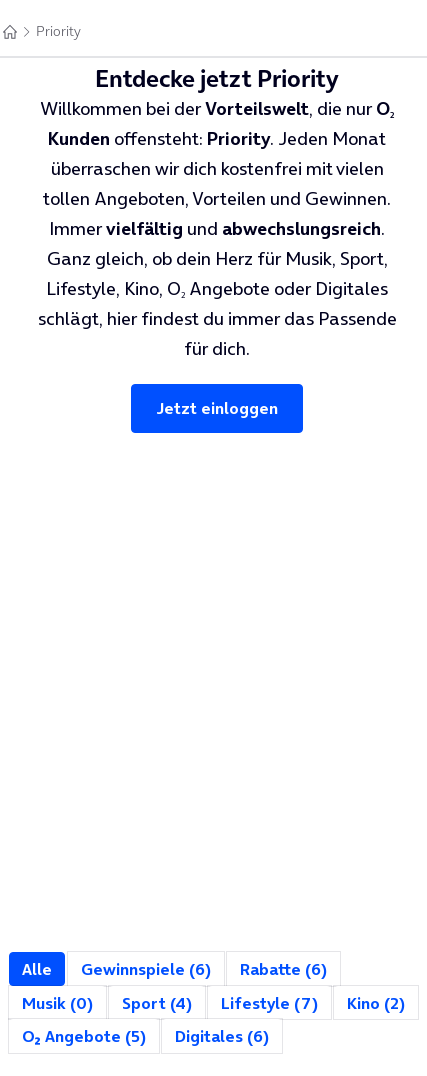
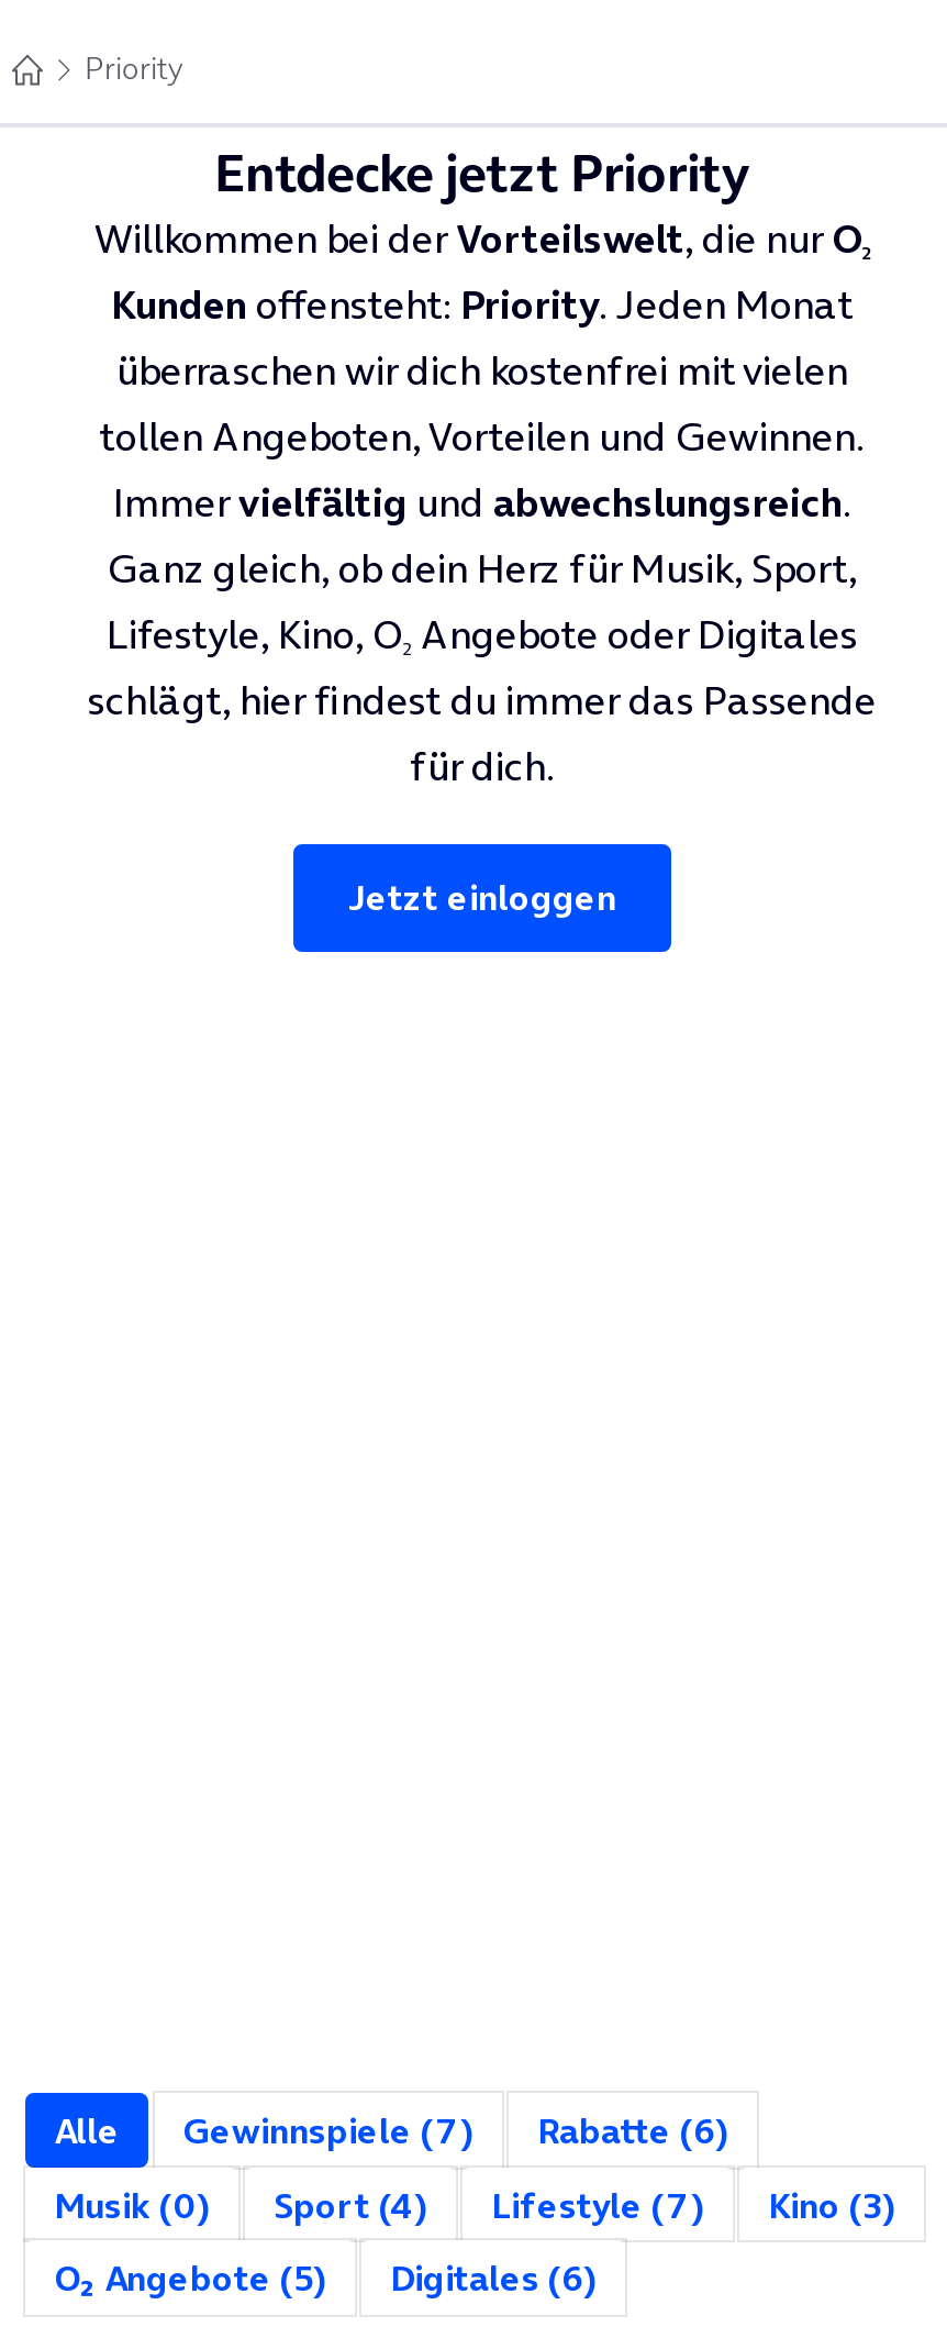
- Gewinnspiele (6)
+ Gewinnspiele (7)

- Musik (0) Sport (4) Lifestyle (7) Kino (2)
+ Musik (0) Sport (4) Lifestyle (7) Kino (3)
